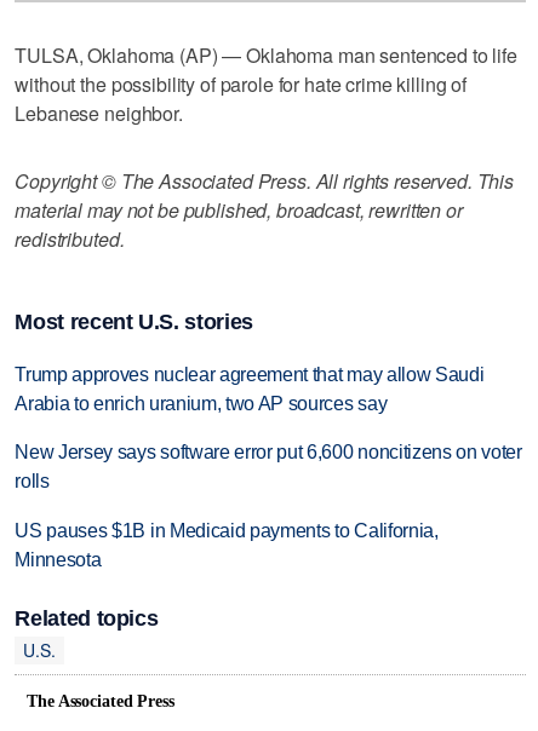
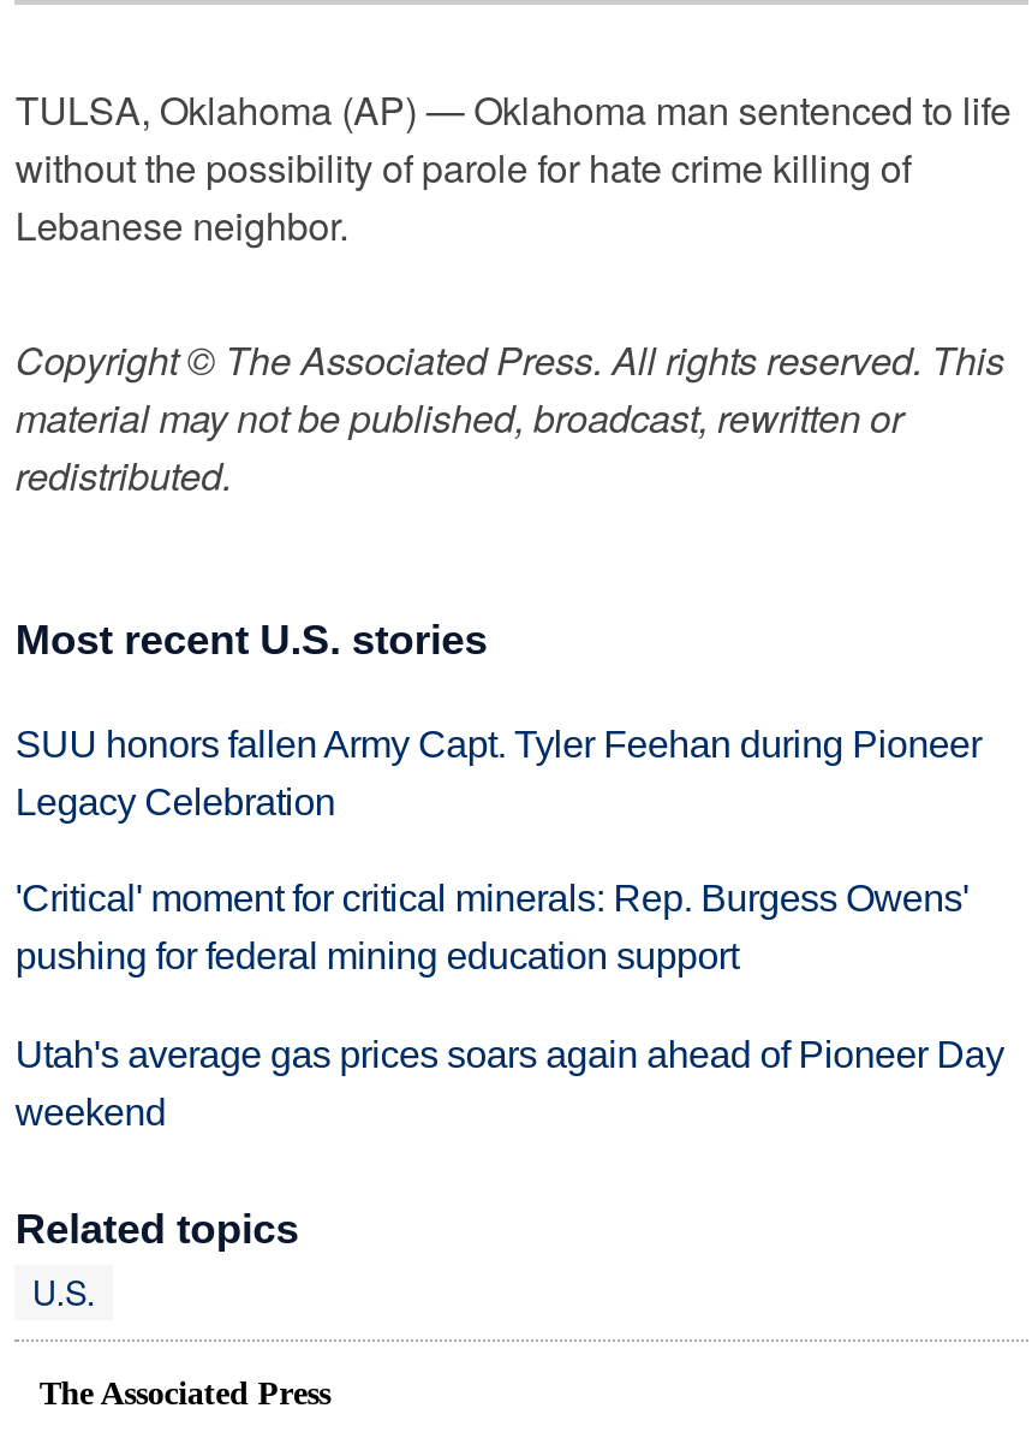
- Trump approves nuclear agreement that may allow Saudi
- Arabia to enrich uranium, two AP sources say
+ SUU honors fallen Army Capt. Tyler Feehan during Pioneer
+ Legacy Celebration

- New Jersey says software error put 6,600 noncitizens on voter
- rolls
+ 'Critical' moment for critical minerals: Rep. Burgess Owens'
+ pushing for federal mining education support

- US pauses $1B in Medicaid payments to California,
- Minnesota
+ Utah's average gas prices soars again ahead of Pioneer Day
+ weekend
